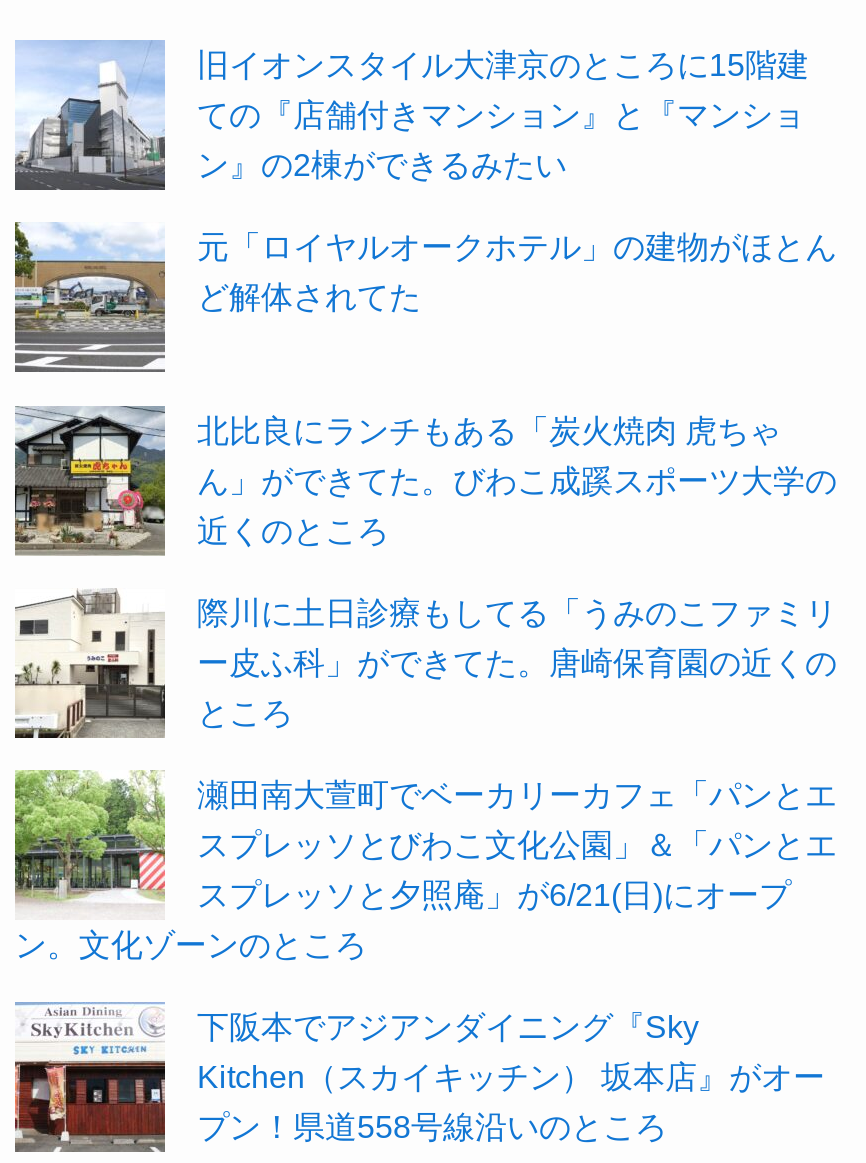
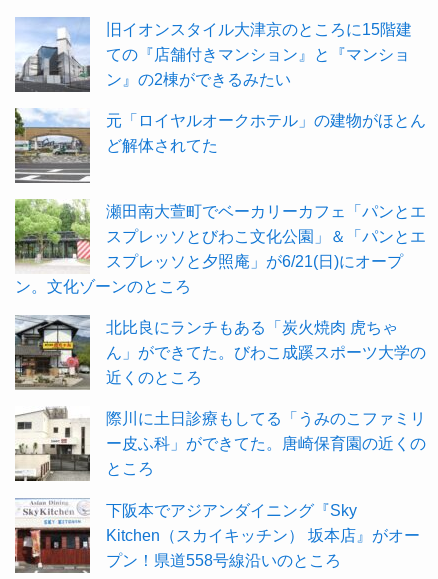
moved down: [image] | 北比良にランチもある「炭火焼肉 虎ちゃ | ん」ができてた。びわこ成蹊スポーツ大学の | 近くのところ | 際川に土日診療もしてる「うみのこファミリ | ー皮ふ科」ができてた。唐崎保育園の近くの | ところ

moved up: [image] | 瀬田南大萱町でベーカリーカフェ「パンとエ | スプレッソとびわこ文化公園」＆「パンとエ | スプレッソと夕照庵」が6/21(日)にオープ | ン。文化ゾーンのところ
